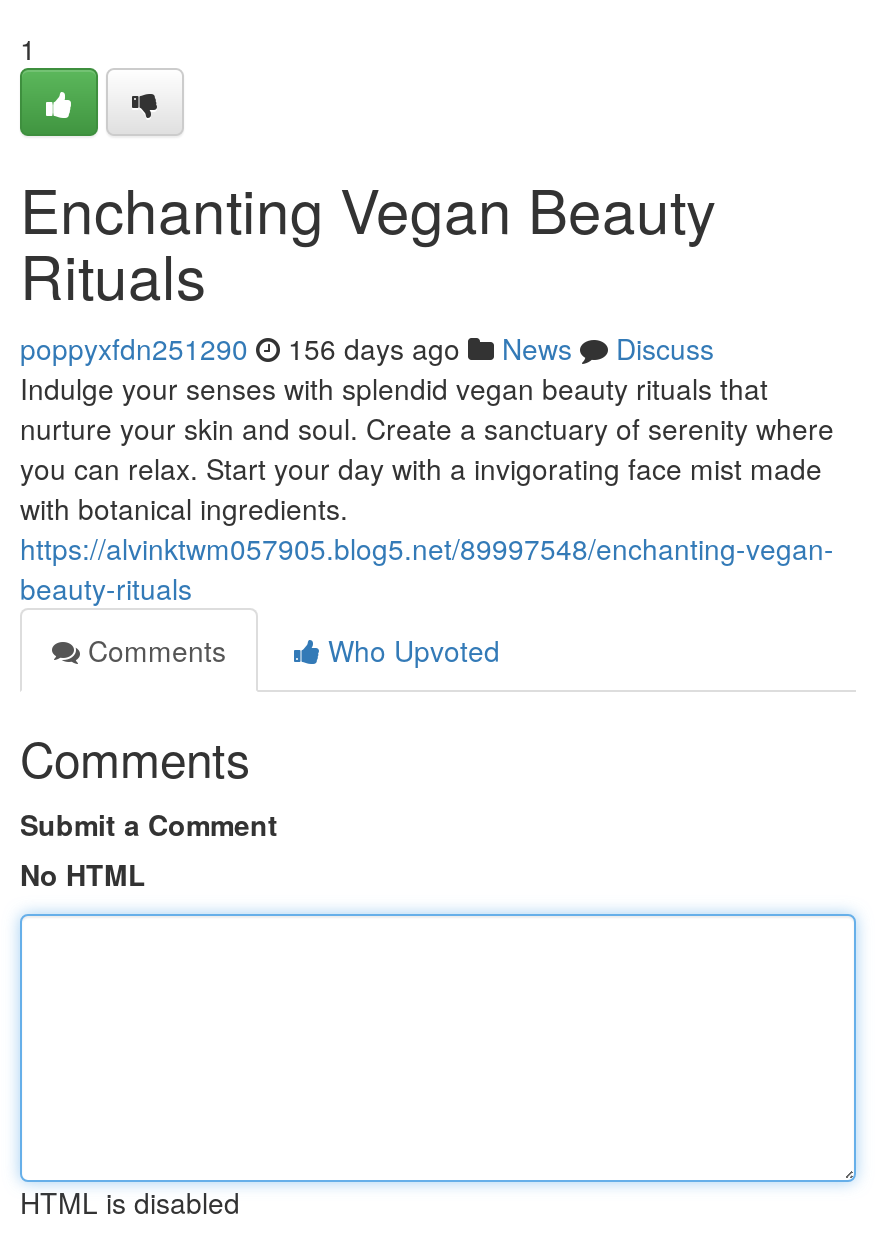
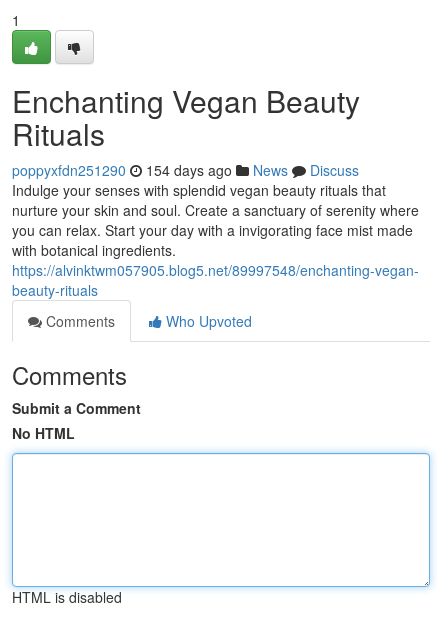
- poppyxfdn251290 156 days ago News Discuss
+ poppyxfdn251290 154 days ago News Discuss
